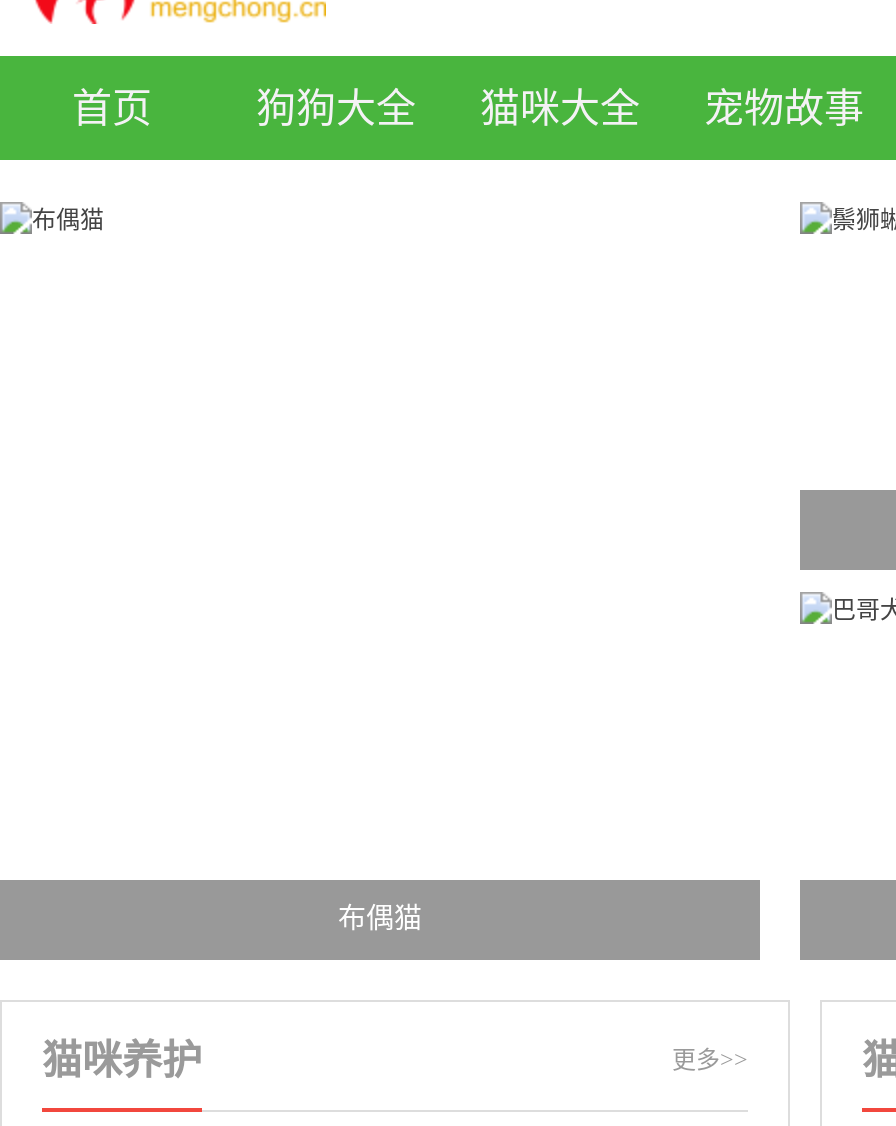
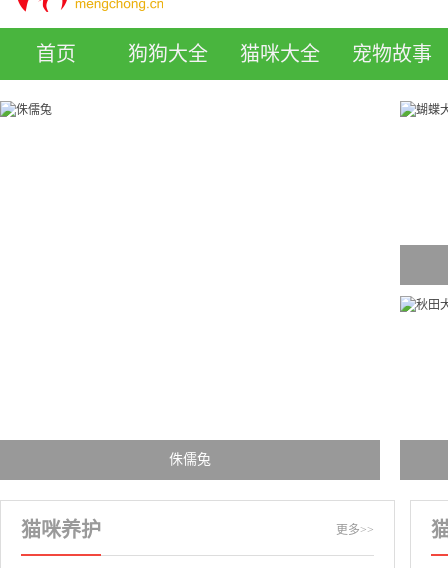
- 布偶猫
+ 侏儒兔
